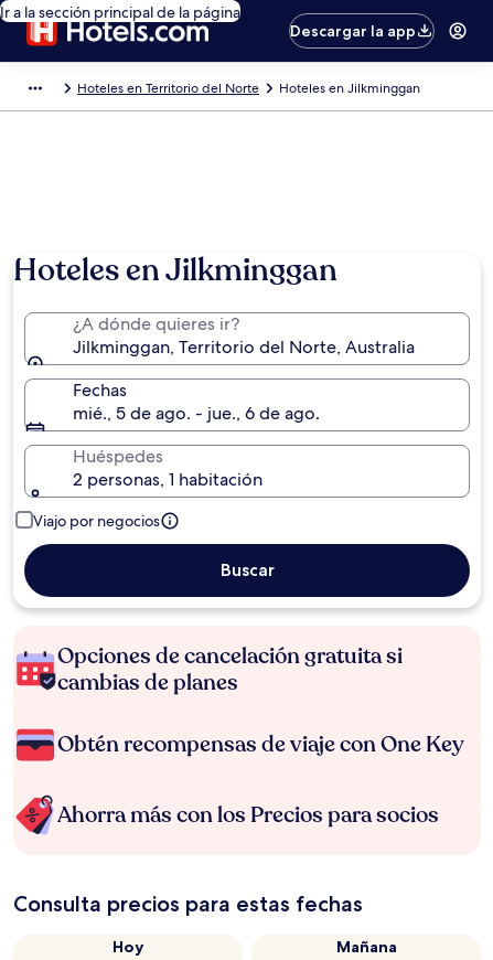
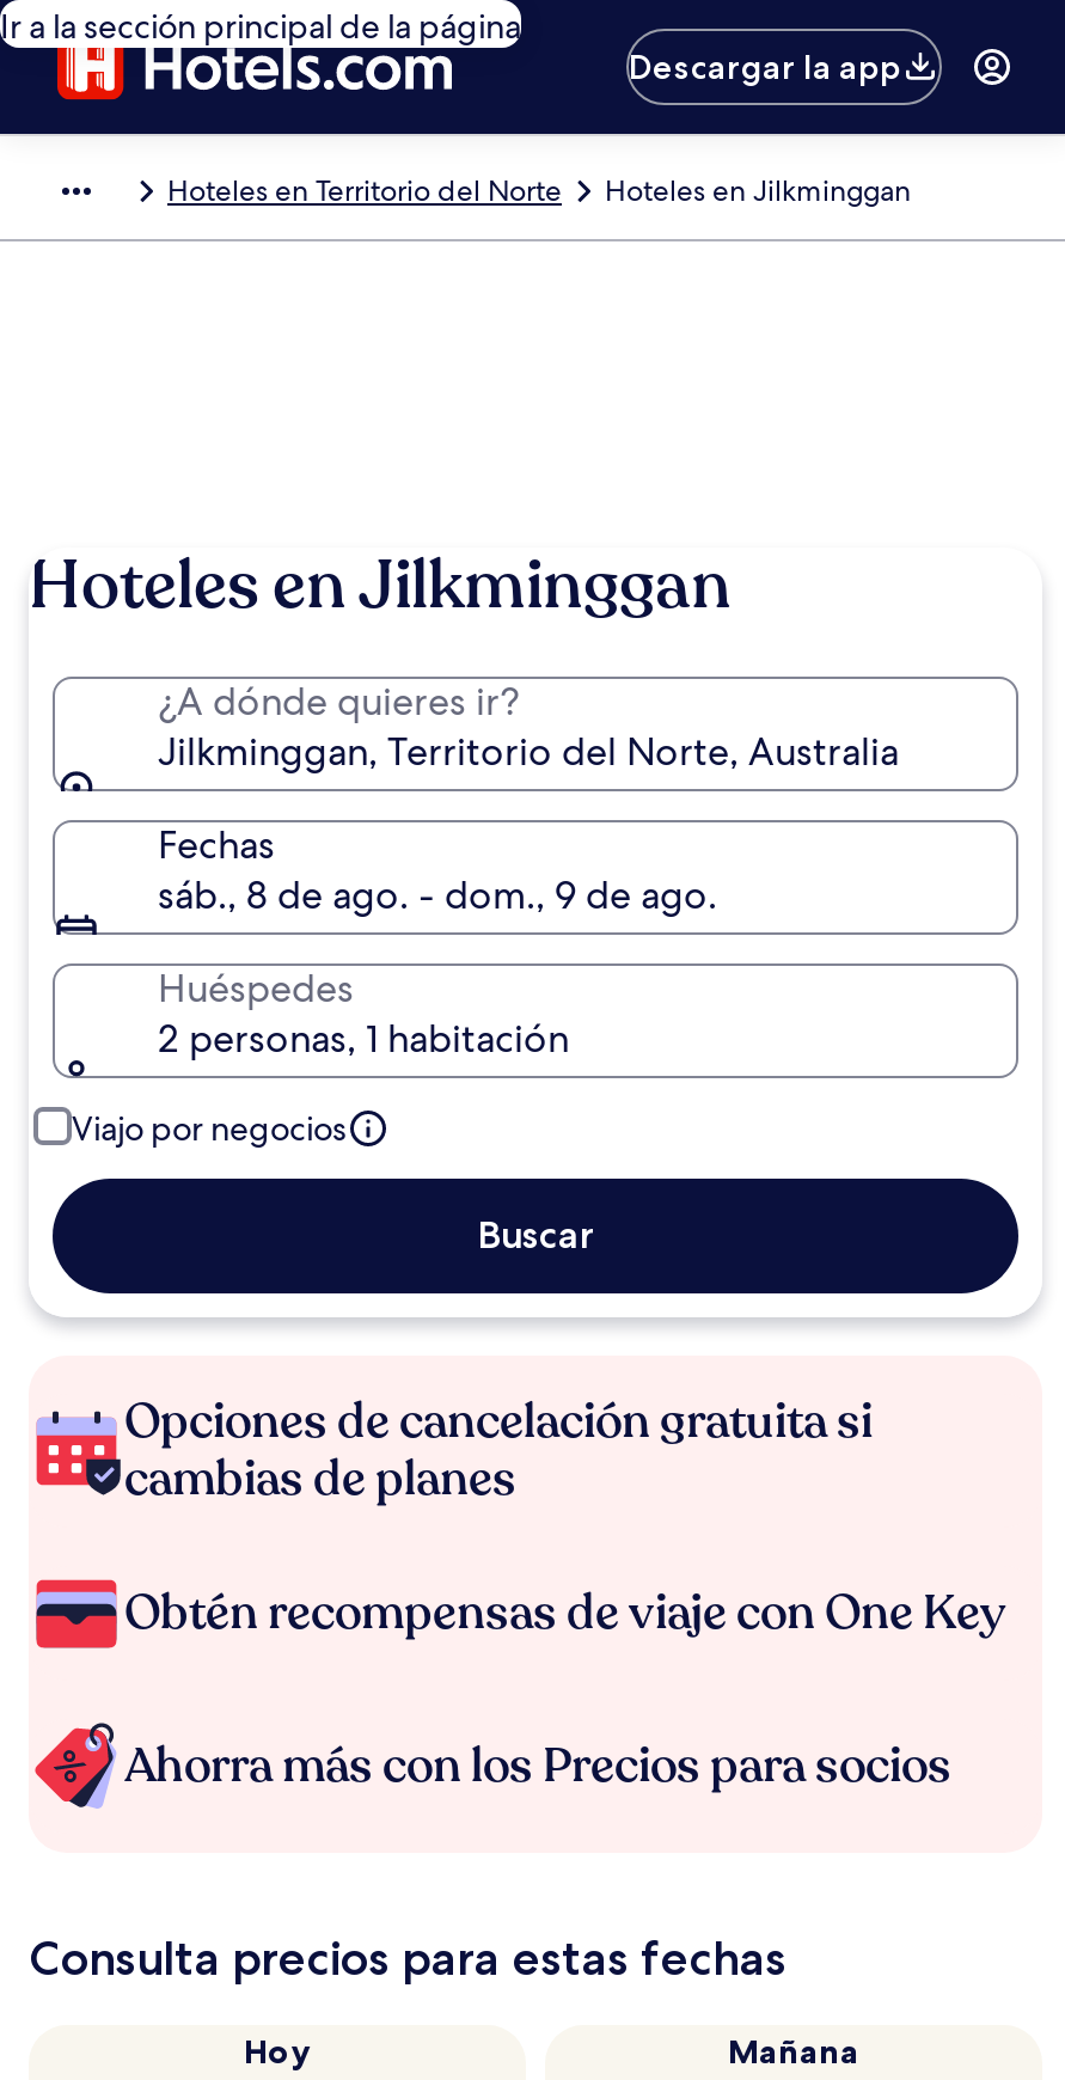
- mié., 5 de ago. - jue., 6 de ago.
+ sáb., 8 de ago. - dom., 9 de ago.
